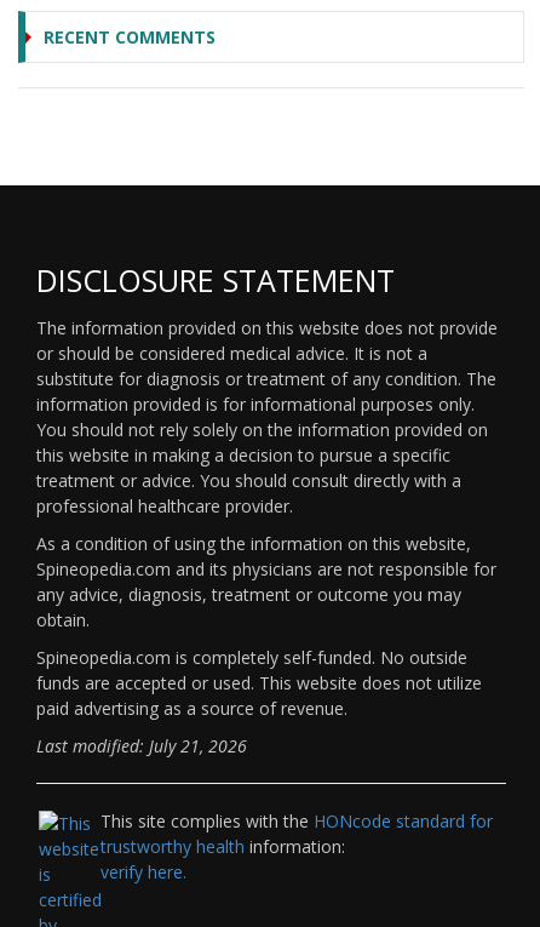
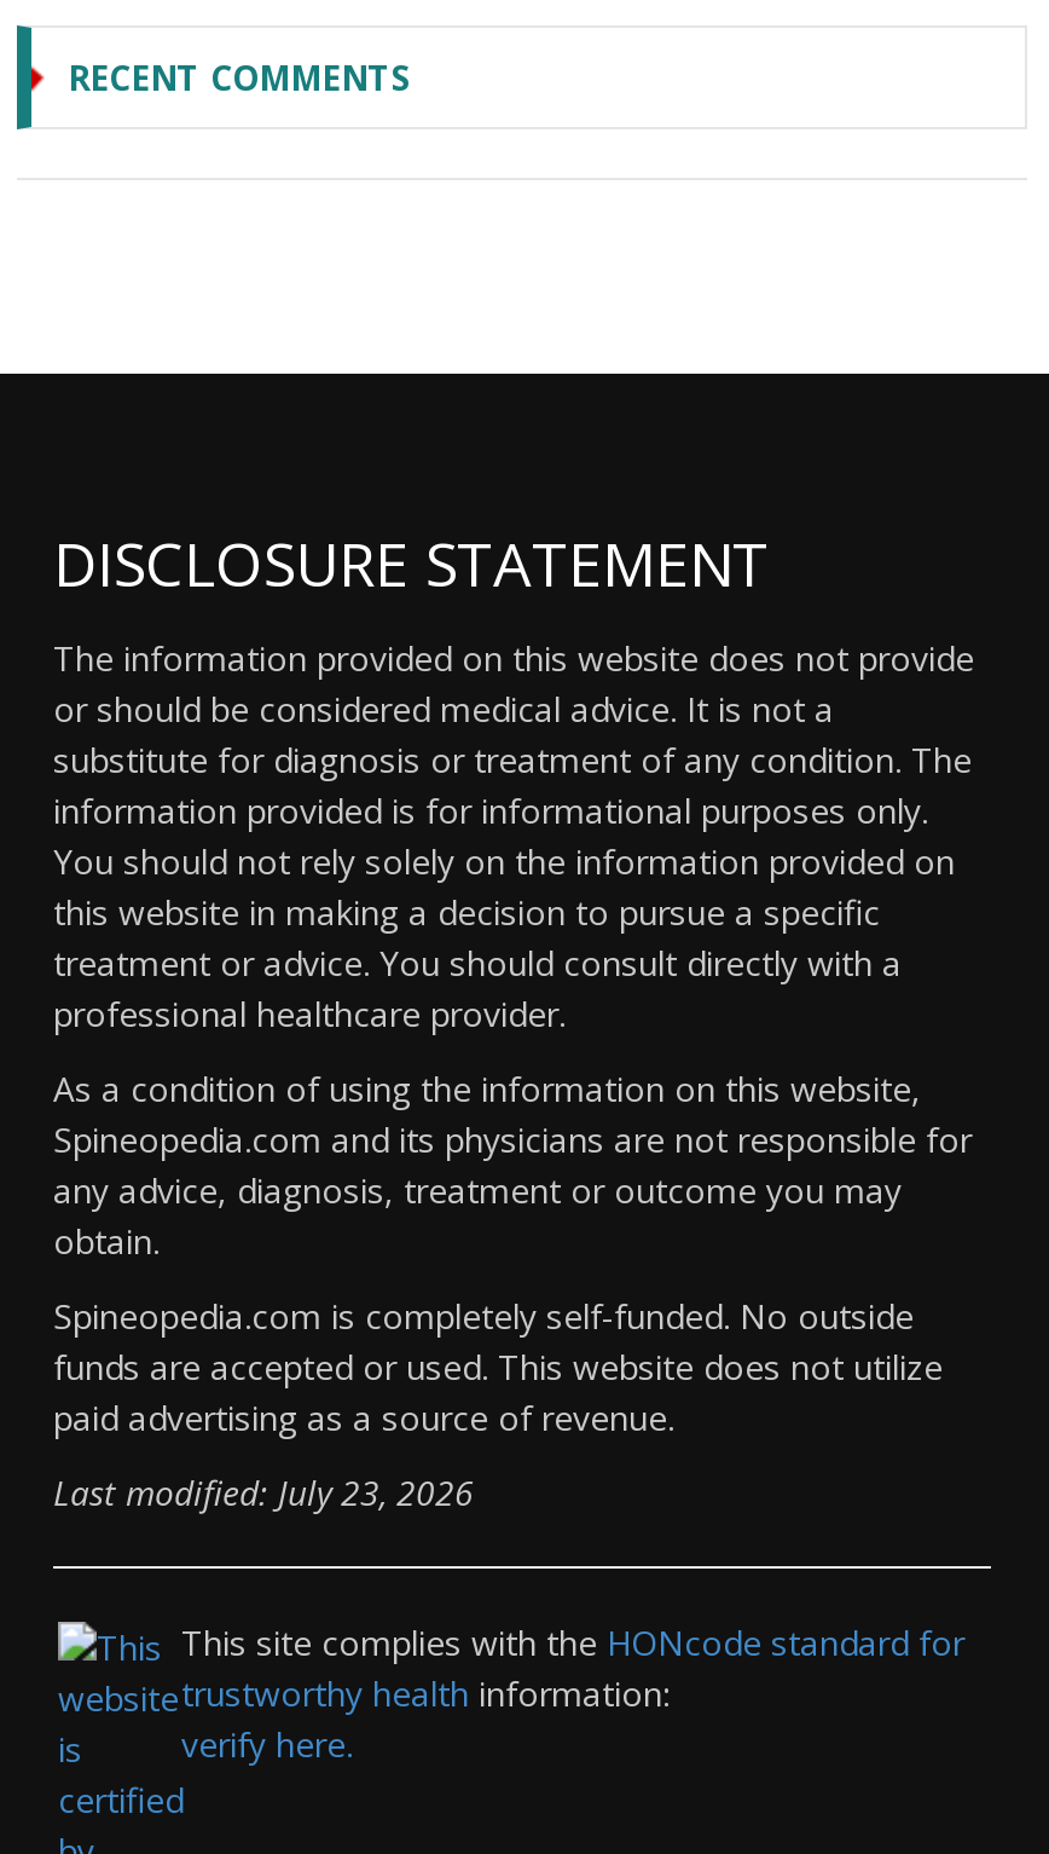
- Last modified: July 21, 2026
+ Last modified: July 23, 2026
